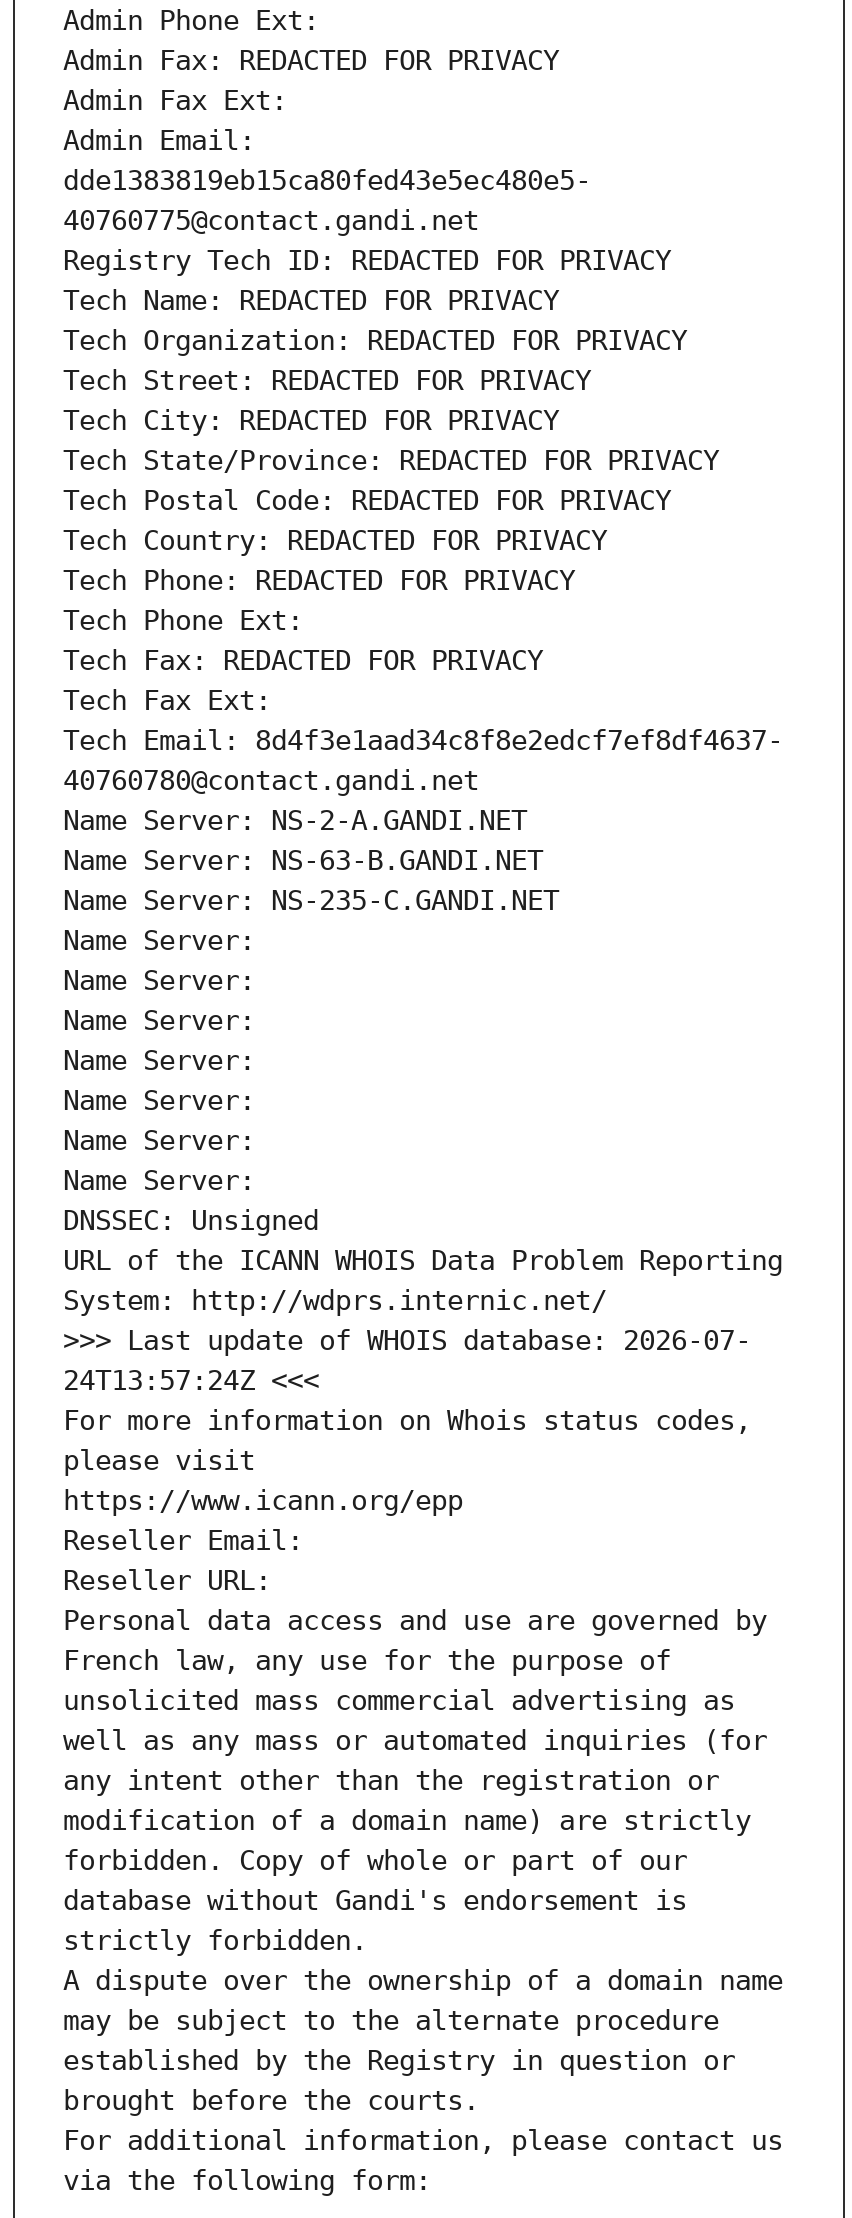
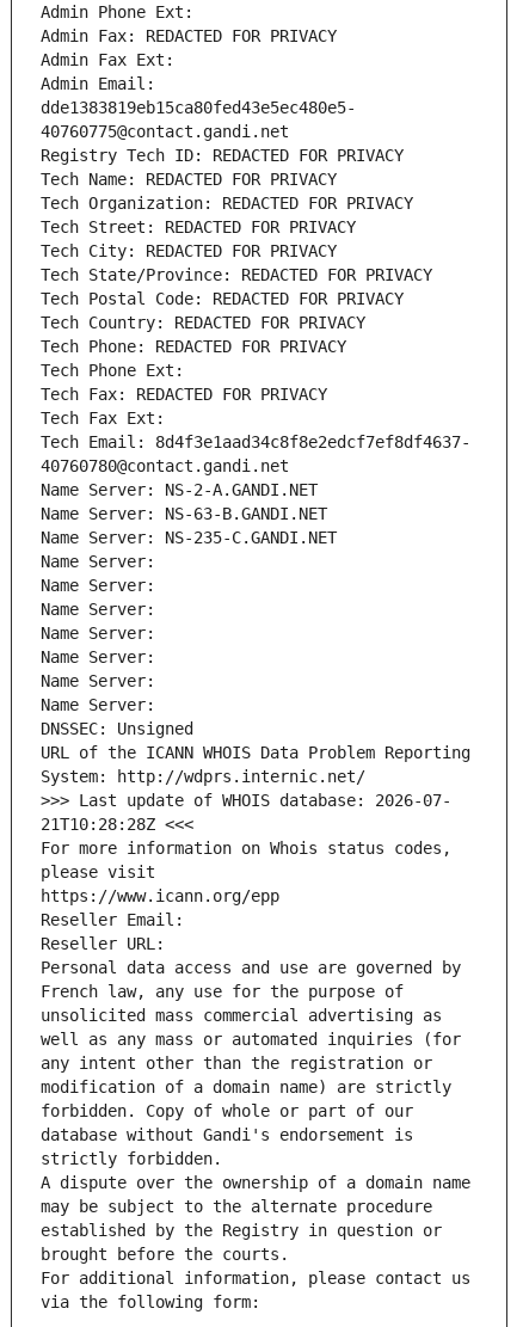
- 24T13:57:24Z <<<
+ 21T10:28:28Z <<<
